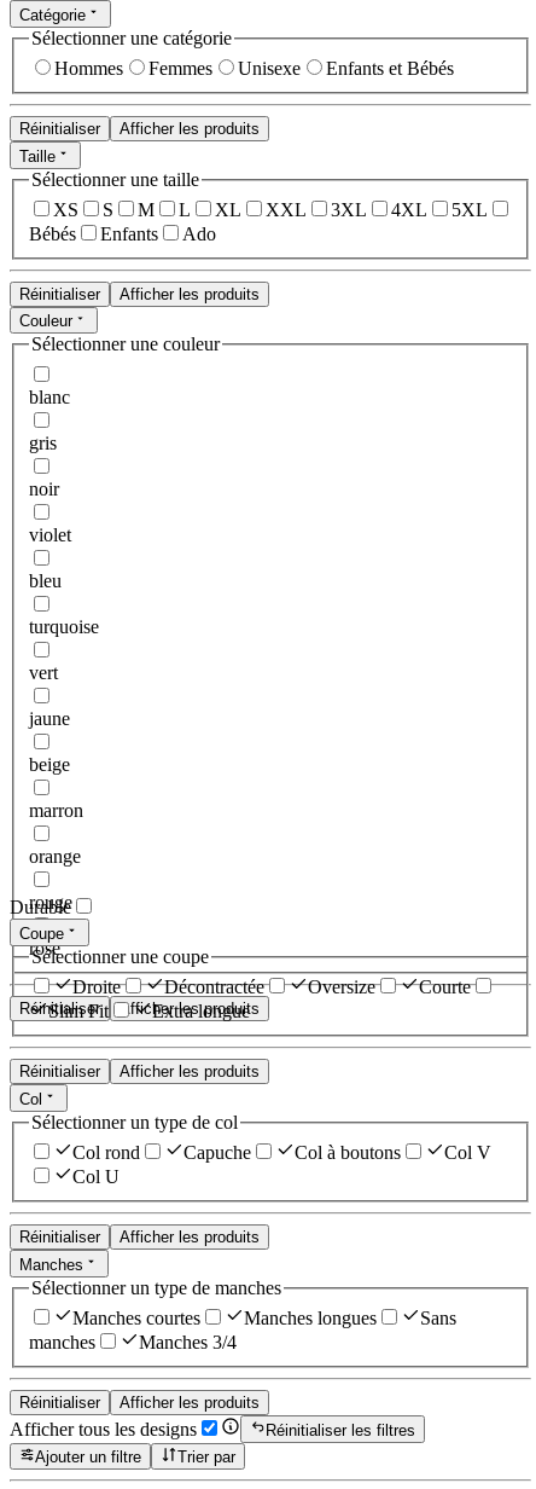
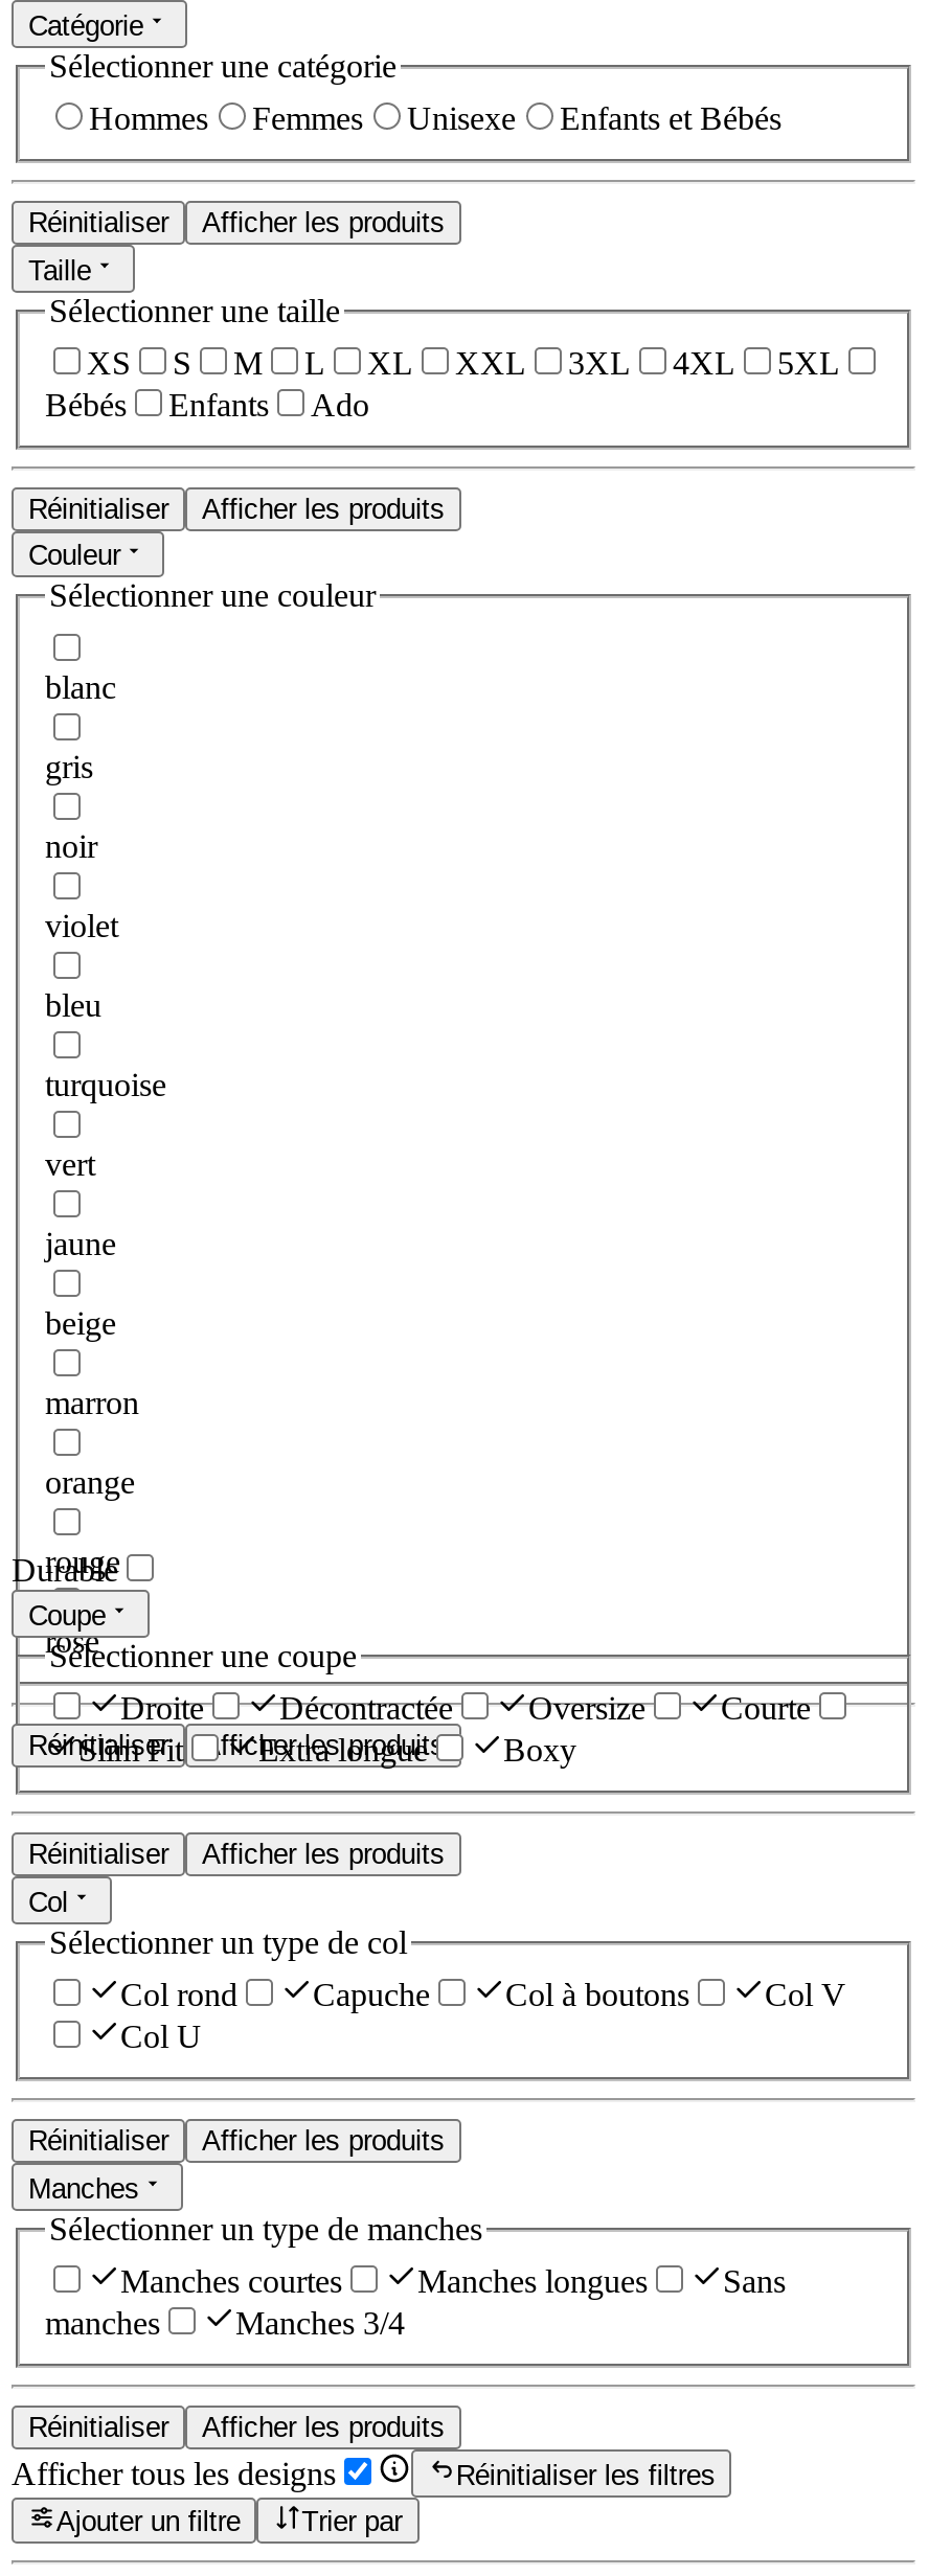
+ Boxy
